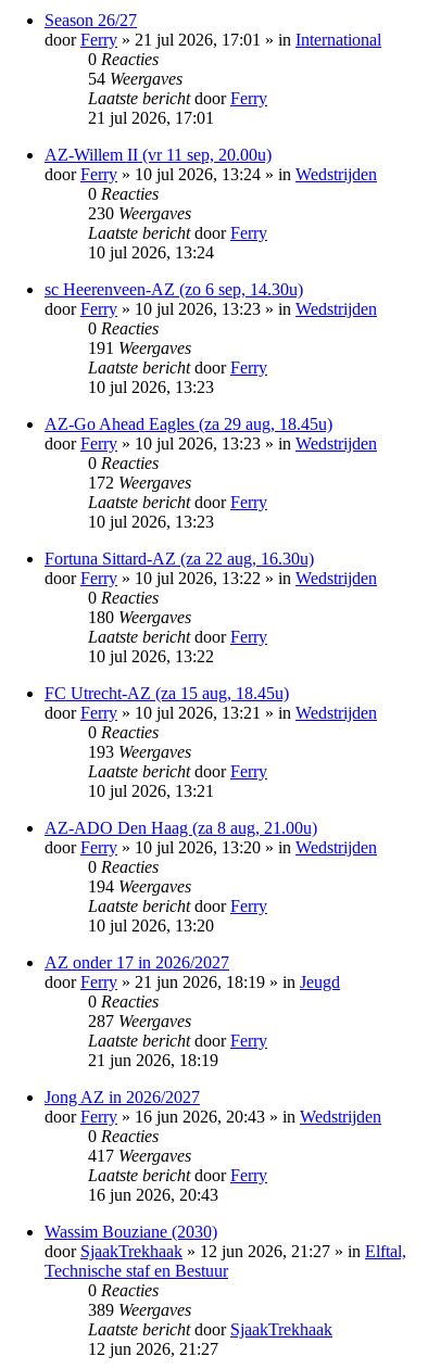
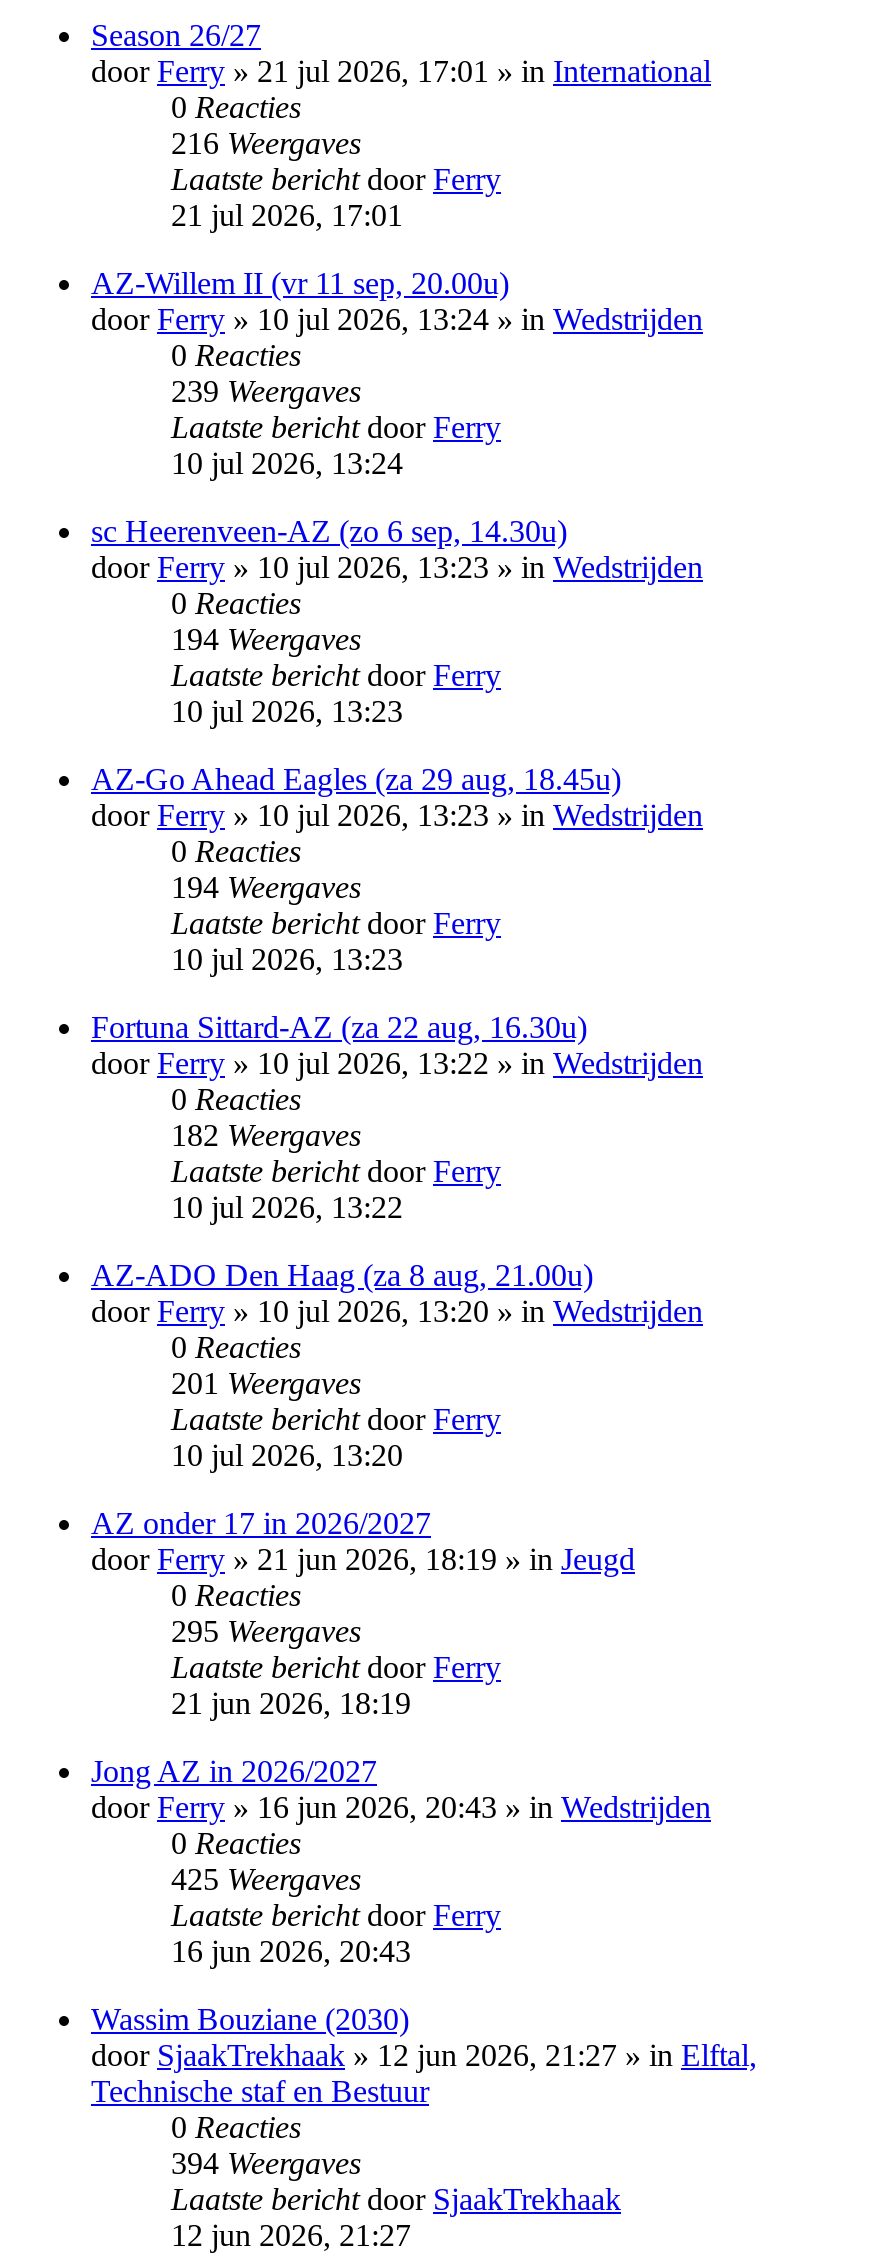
- 54 Weergaves
+ 216 Weergaves

- 230 Weergaves
+ 239 Weergaves

- 191 Weergaves
+ 194 Weergaves

- 172 Weergaves
+ 194 Weergaves

- 180 Weergaves
+ 182 Weergaves

- FC Utrecht-AZ (za 15 aug, 18.45u)
- door Ferry» 10 jul 2026, 13:21» in Wedstrijden
- 0 Reacties
- 193 Weergaves
- Laatste bericht door Ferry
- 10 jul 2026, 13:21

- 194 Weergaves
+ 201 Weergaves

- 287 Weergaves
+ 295 Weergaves

- 417 Weergaves
+ 425 Weergaves

- 389 Weergaves
+ 394 Weergaves
